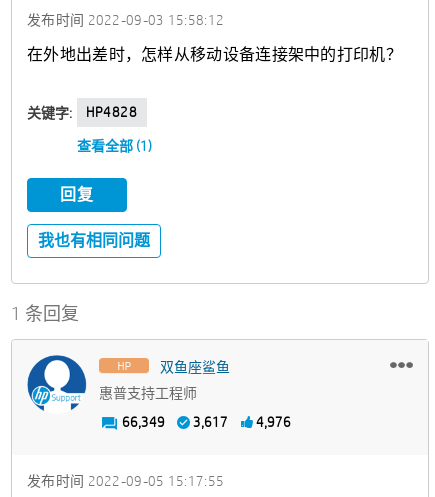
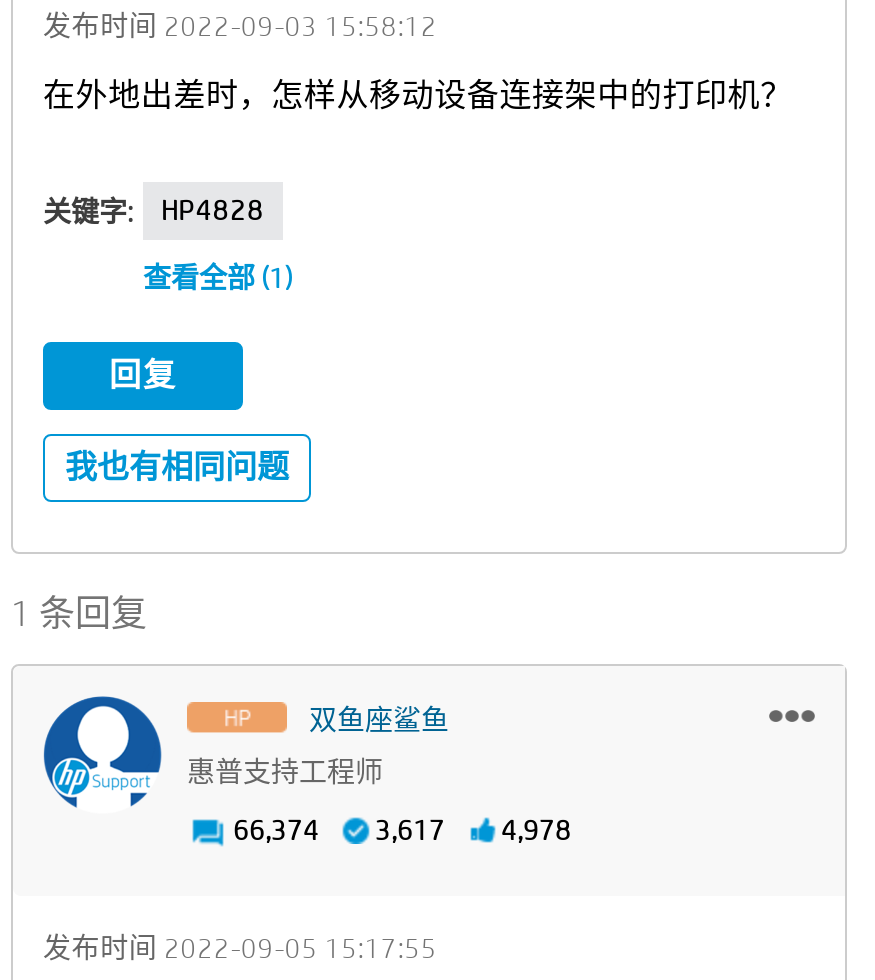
- 66,349
+ 66,374

- 4,976
+ 4,978
